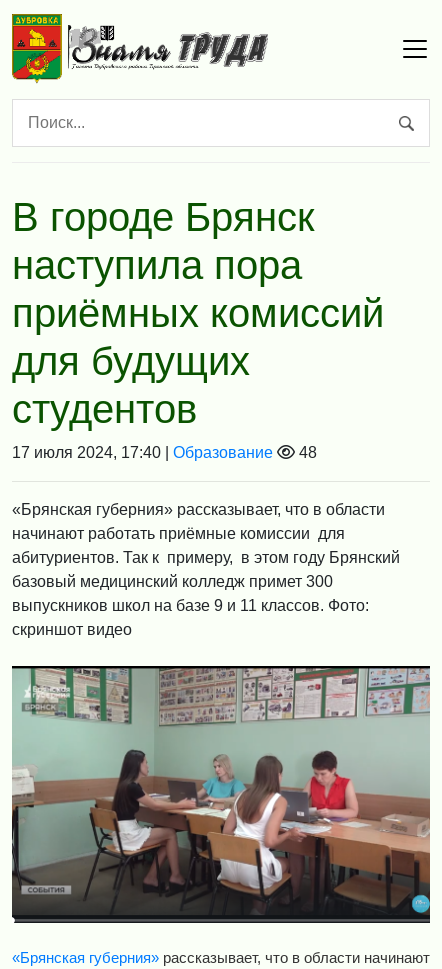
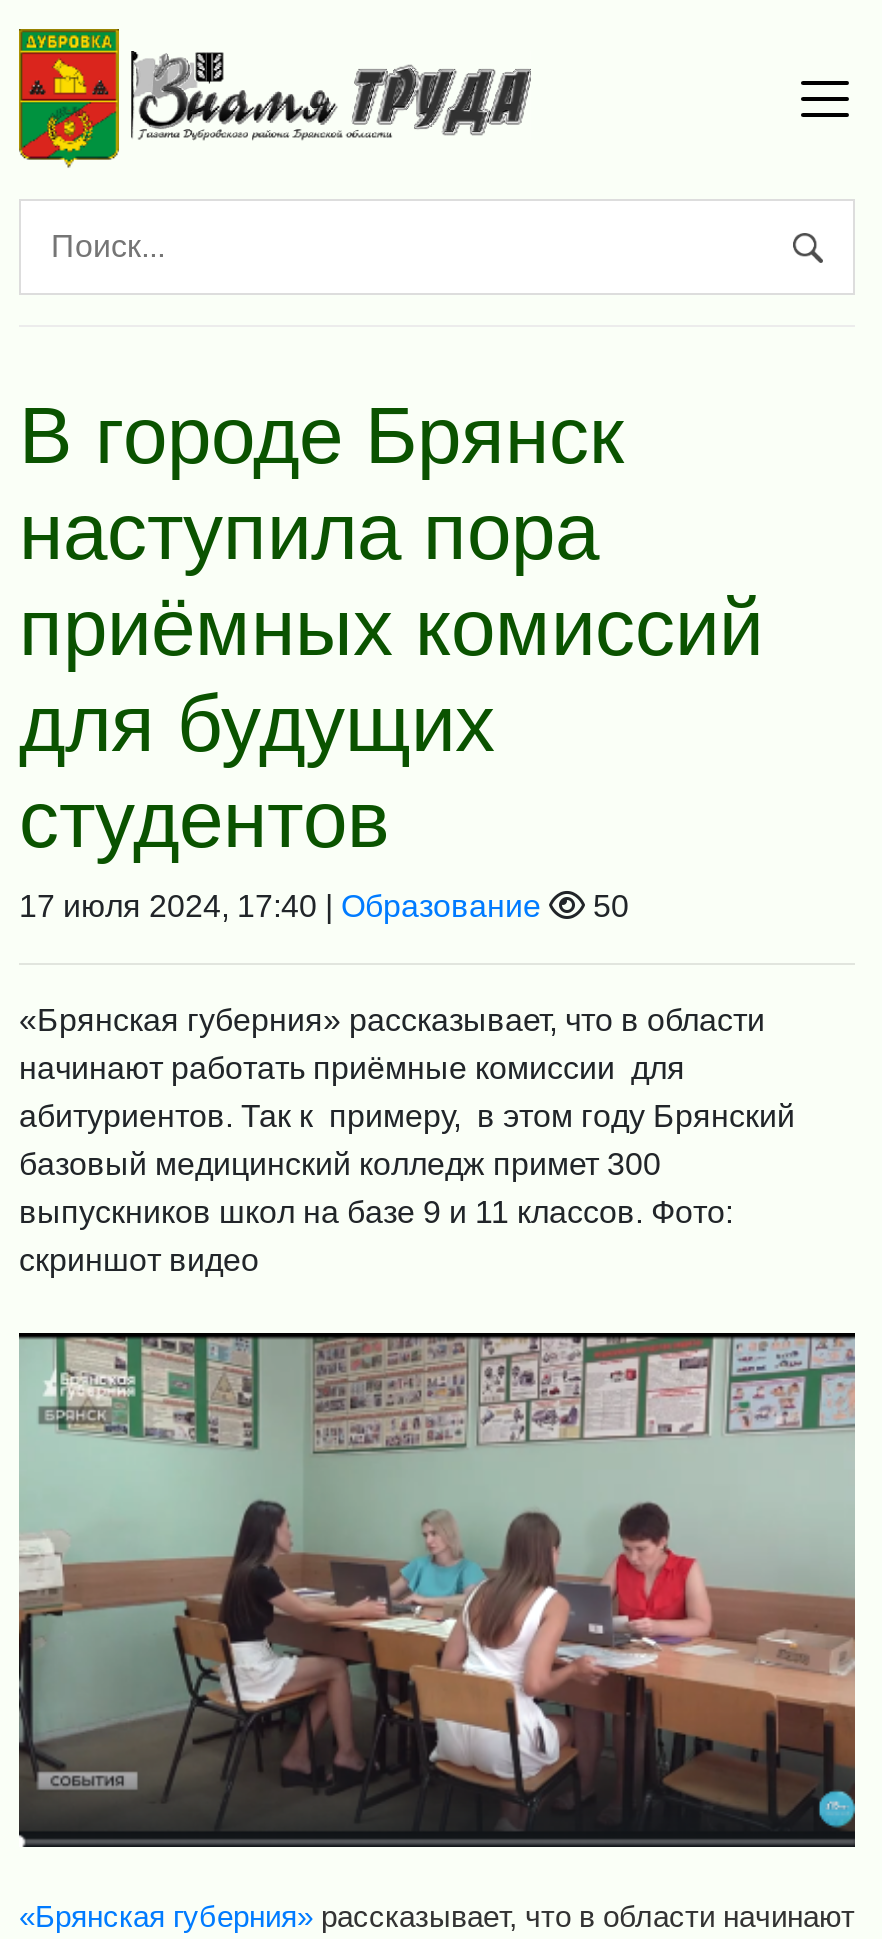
- 48
+ 50
